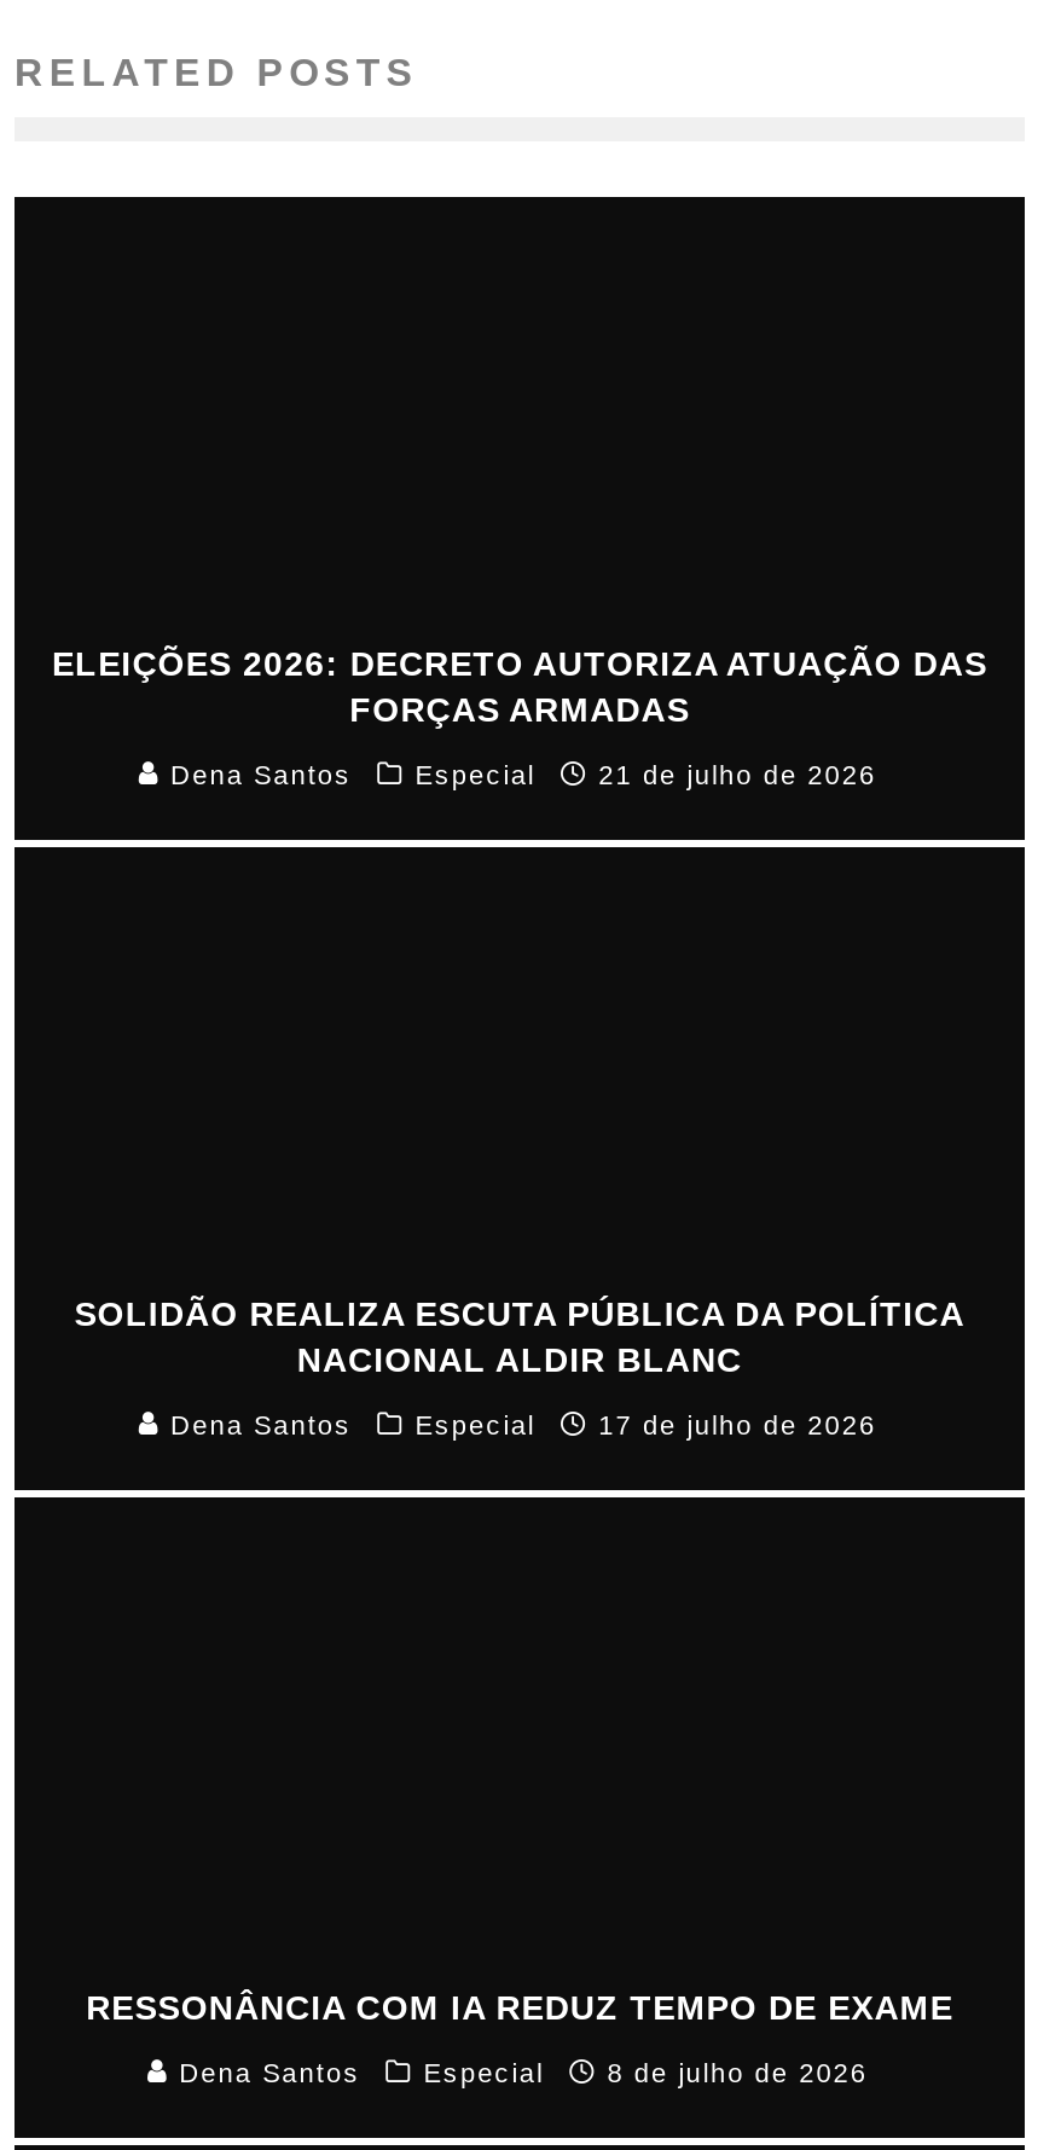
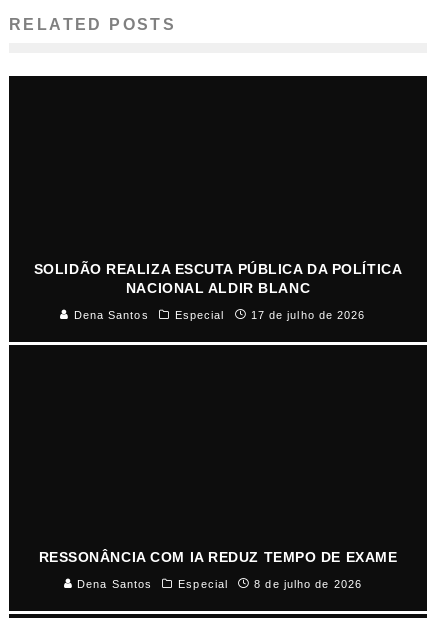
- ELEIÇÕES 2026: DECRETO AUTORIZA ATUAÇÃO DAS
- FORÇAS ARMADAS
- Dena Santos
- Especial
- 21 de julho de 2026
